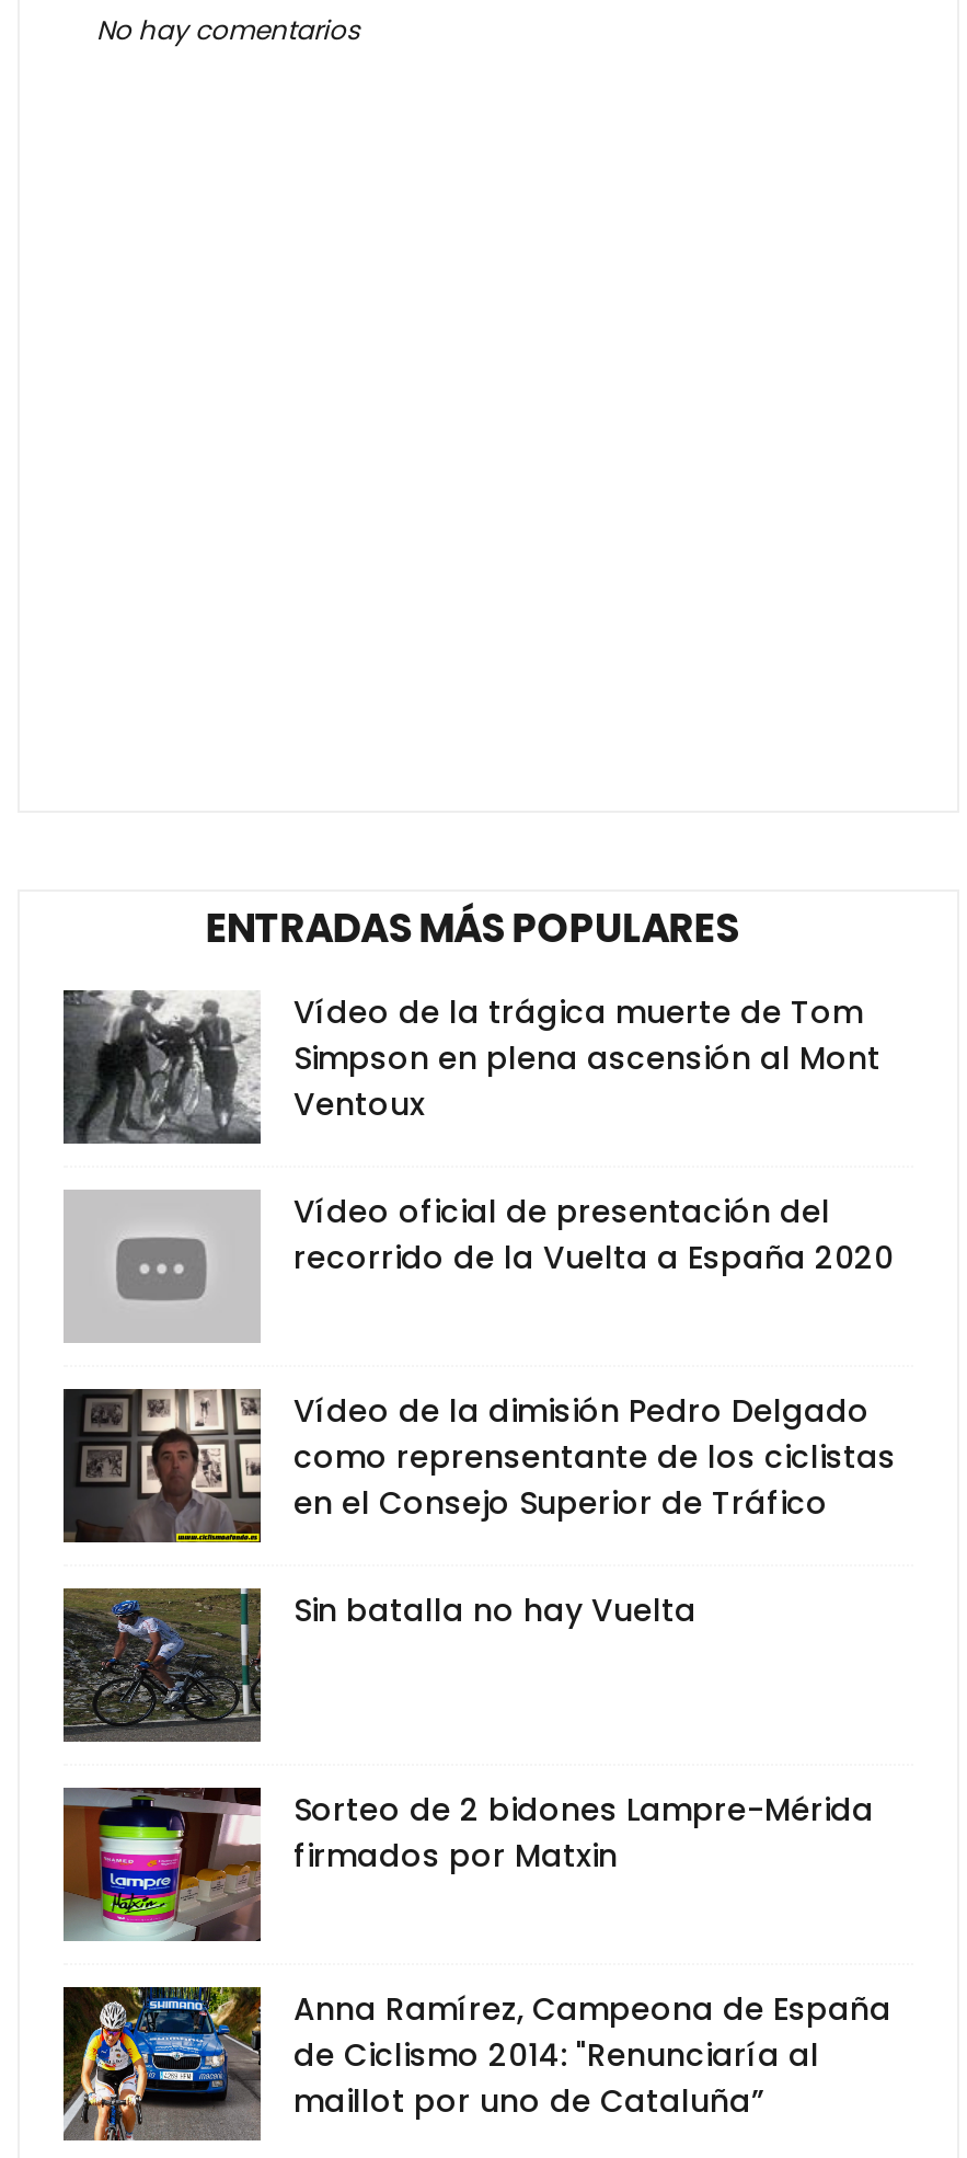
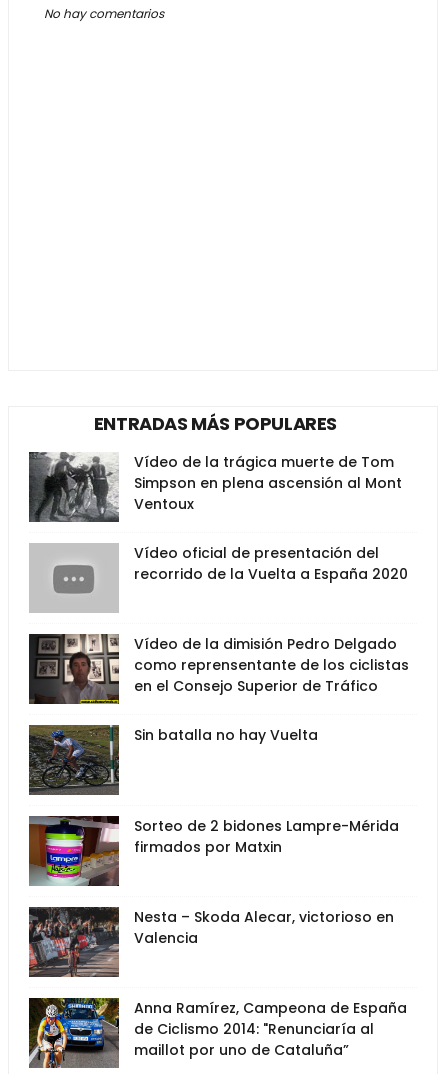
+ [image]
+ Nesta – Skoda Alecar, victorioso en
+ Valencia
